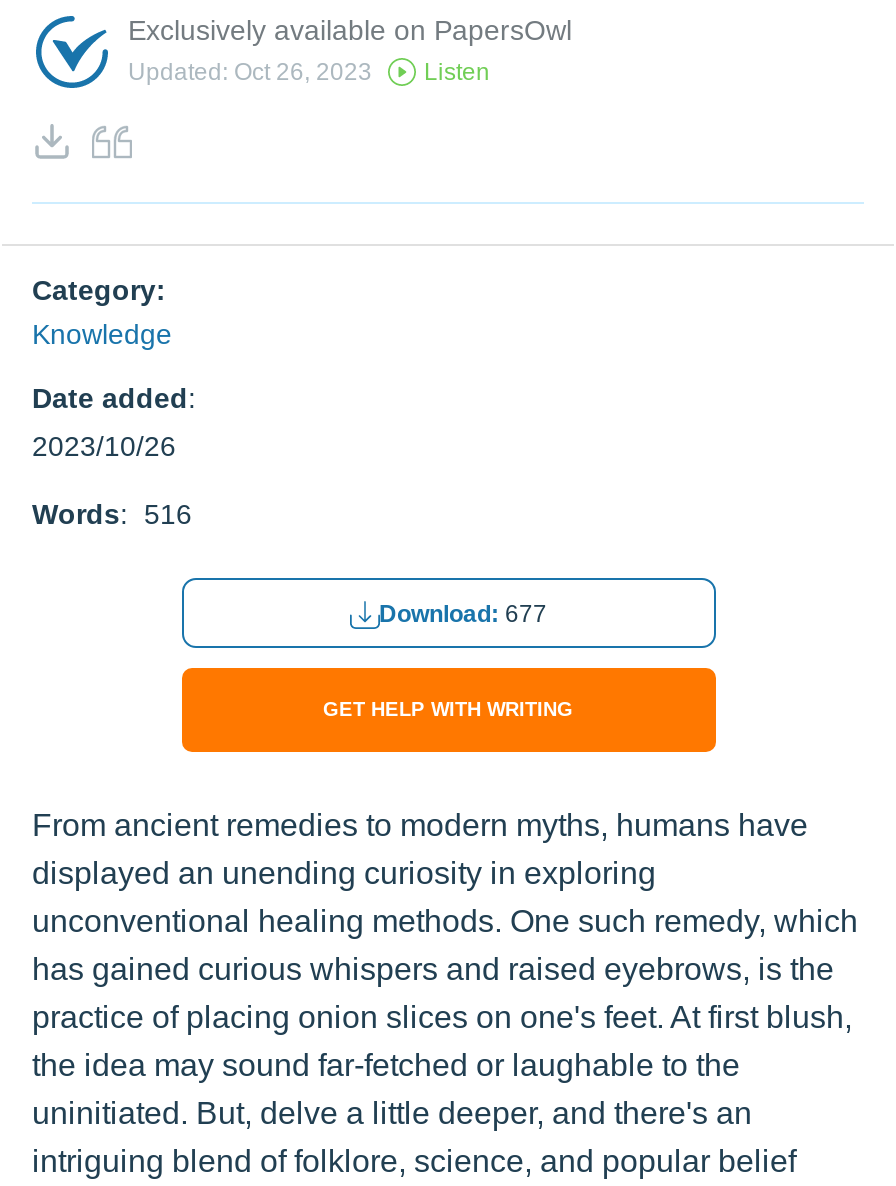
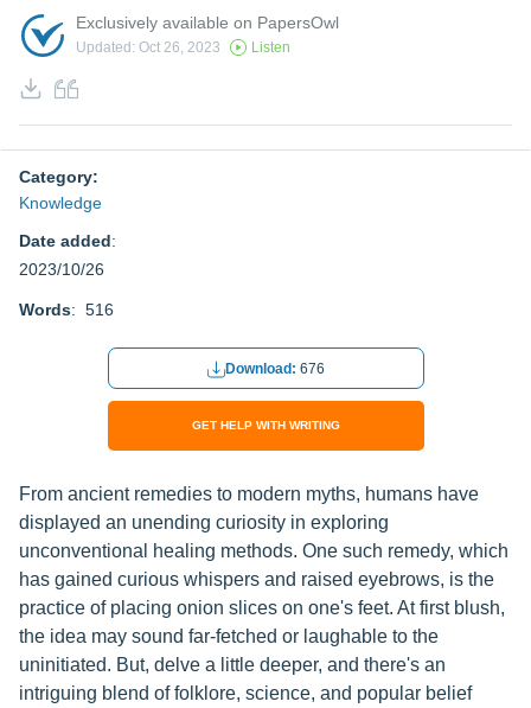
- Download: 677
+ Download: 676
